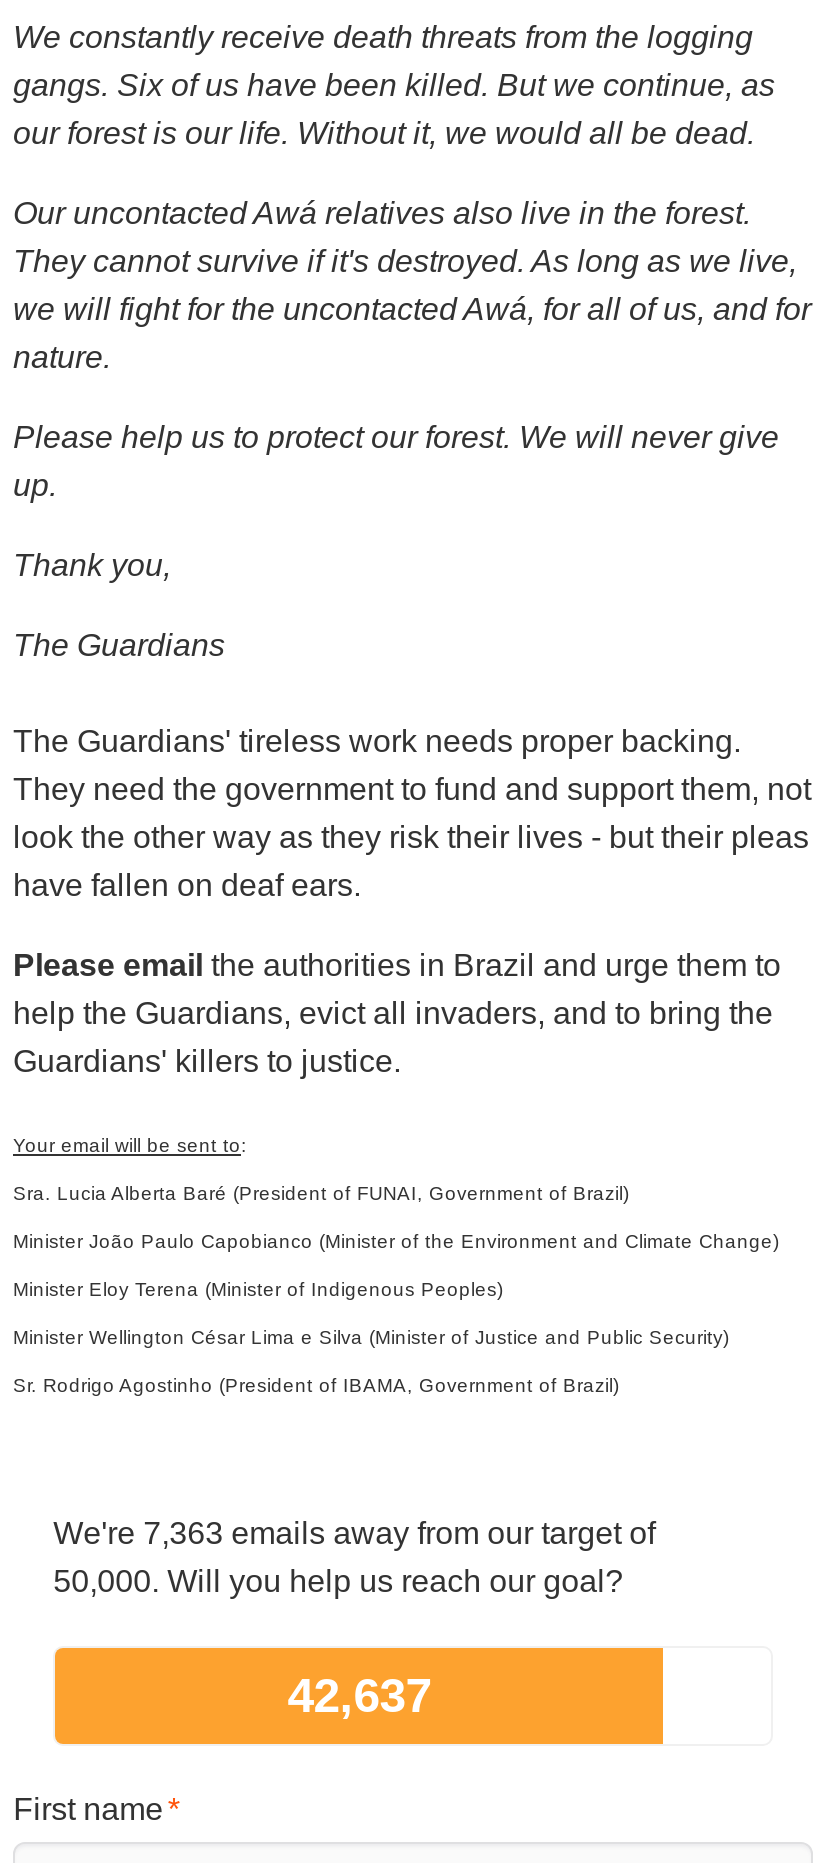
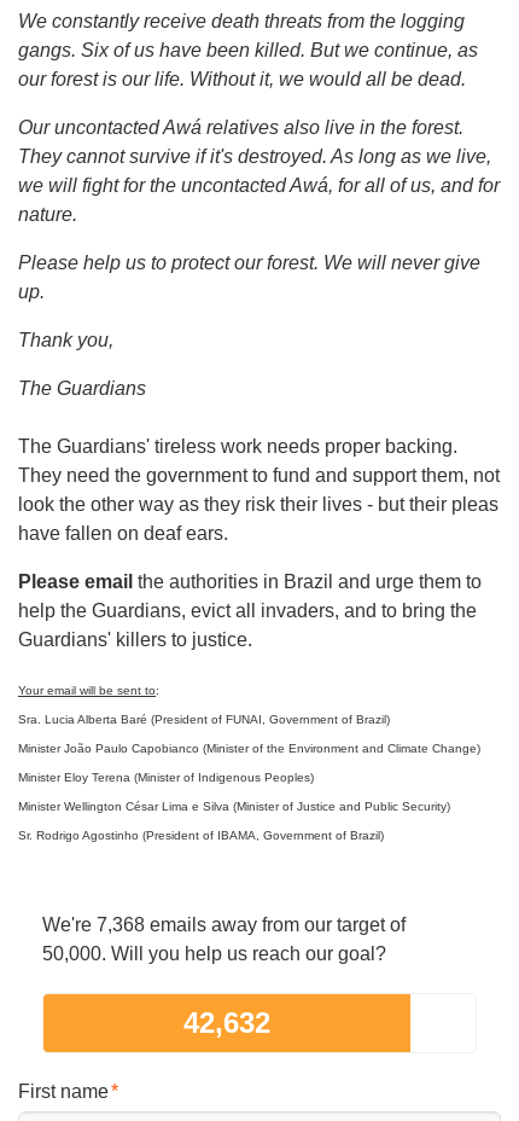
- We're 7,363 emails away from our target of
+ We're 7,368 emails away from our target of

- 42,637
+ 42,632
